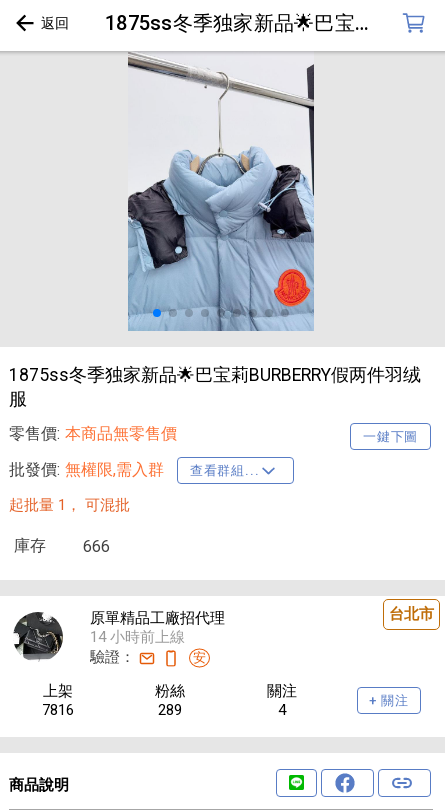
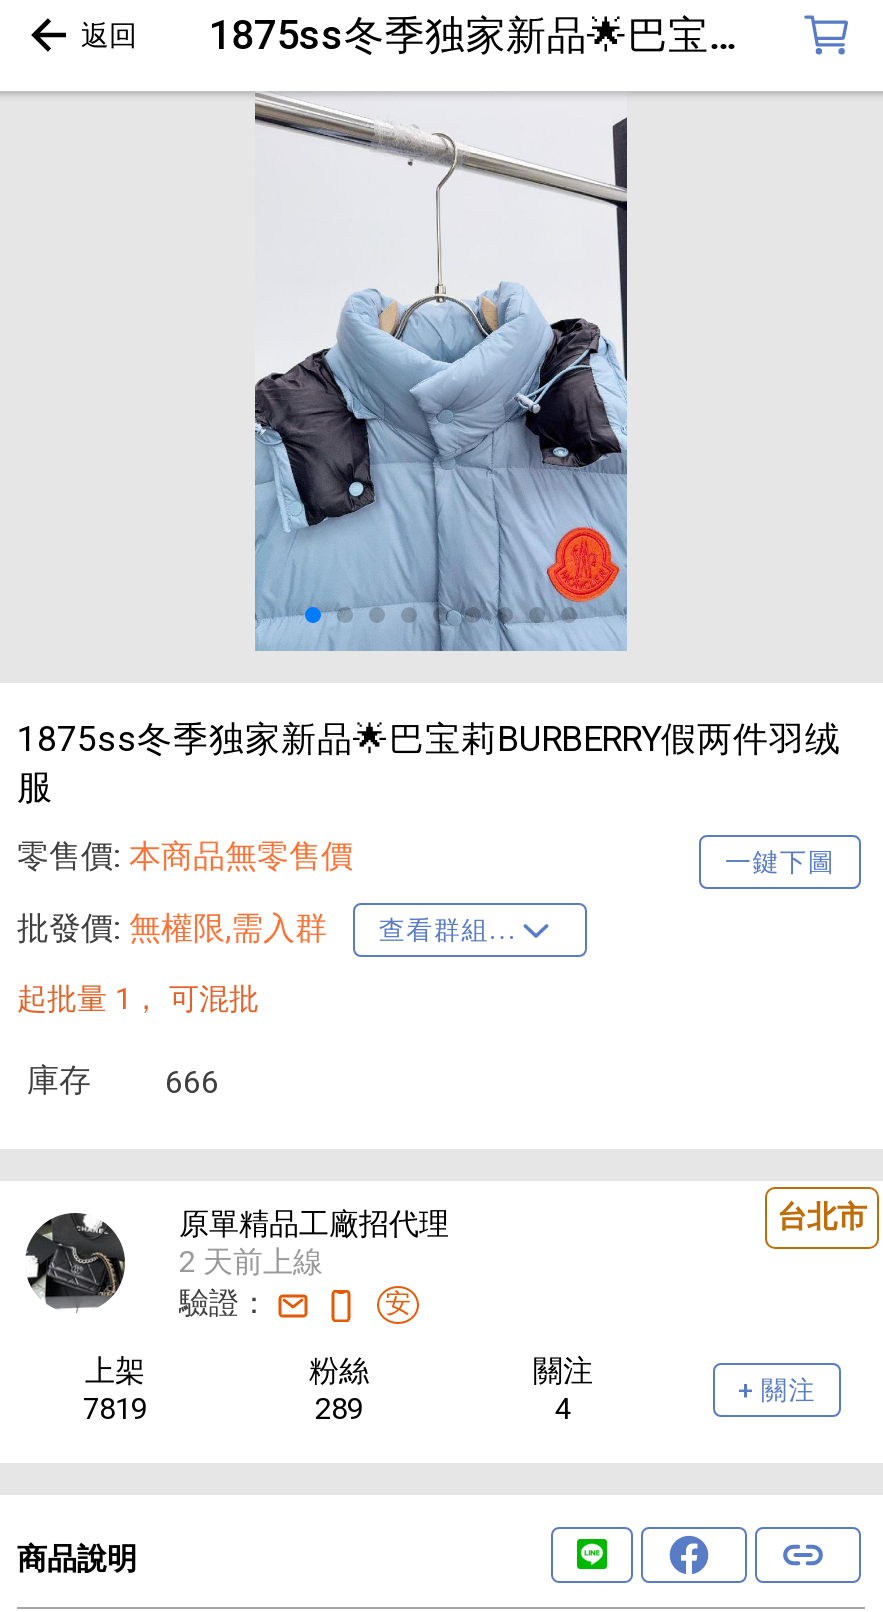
- 14 小時前上線
+ 2 天前上線

- 7816
+ 7819
